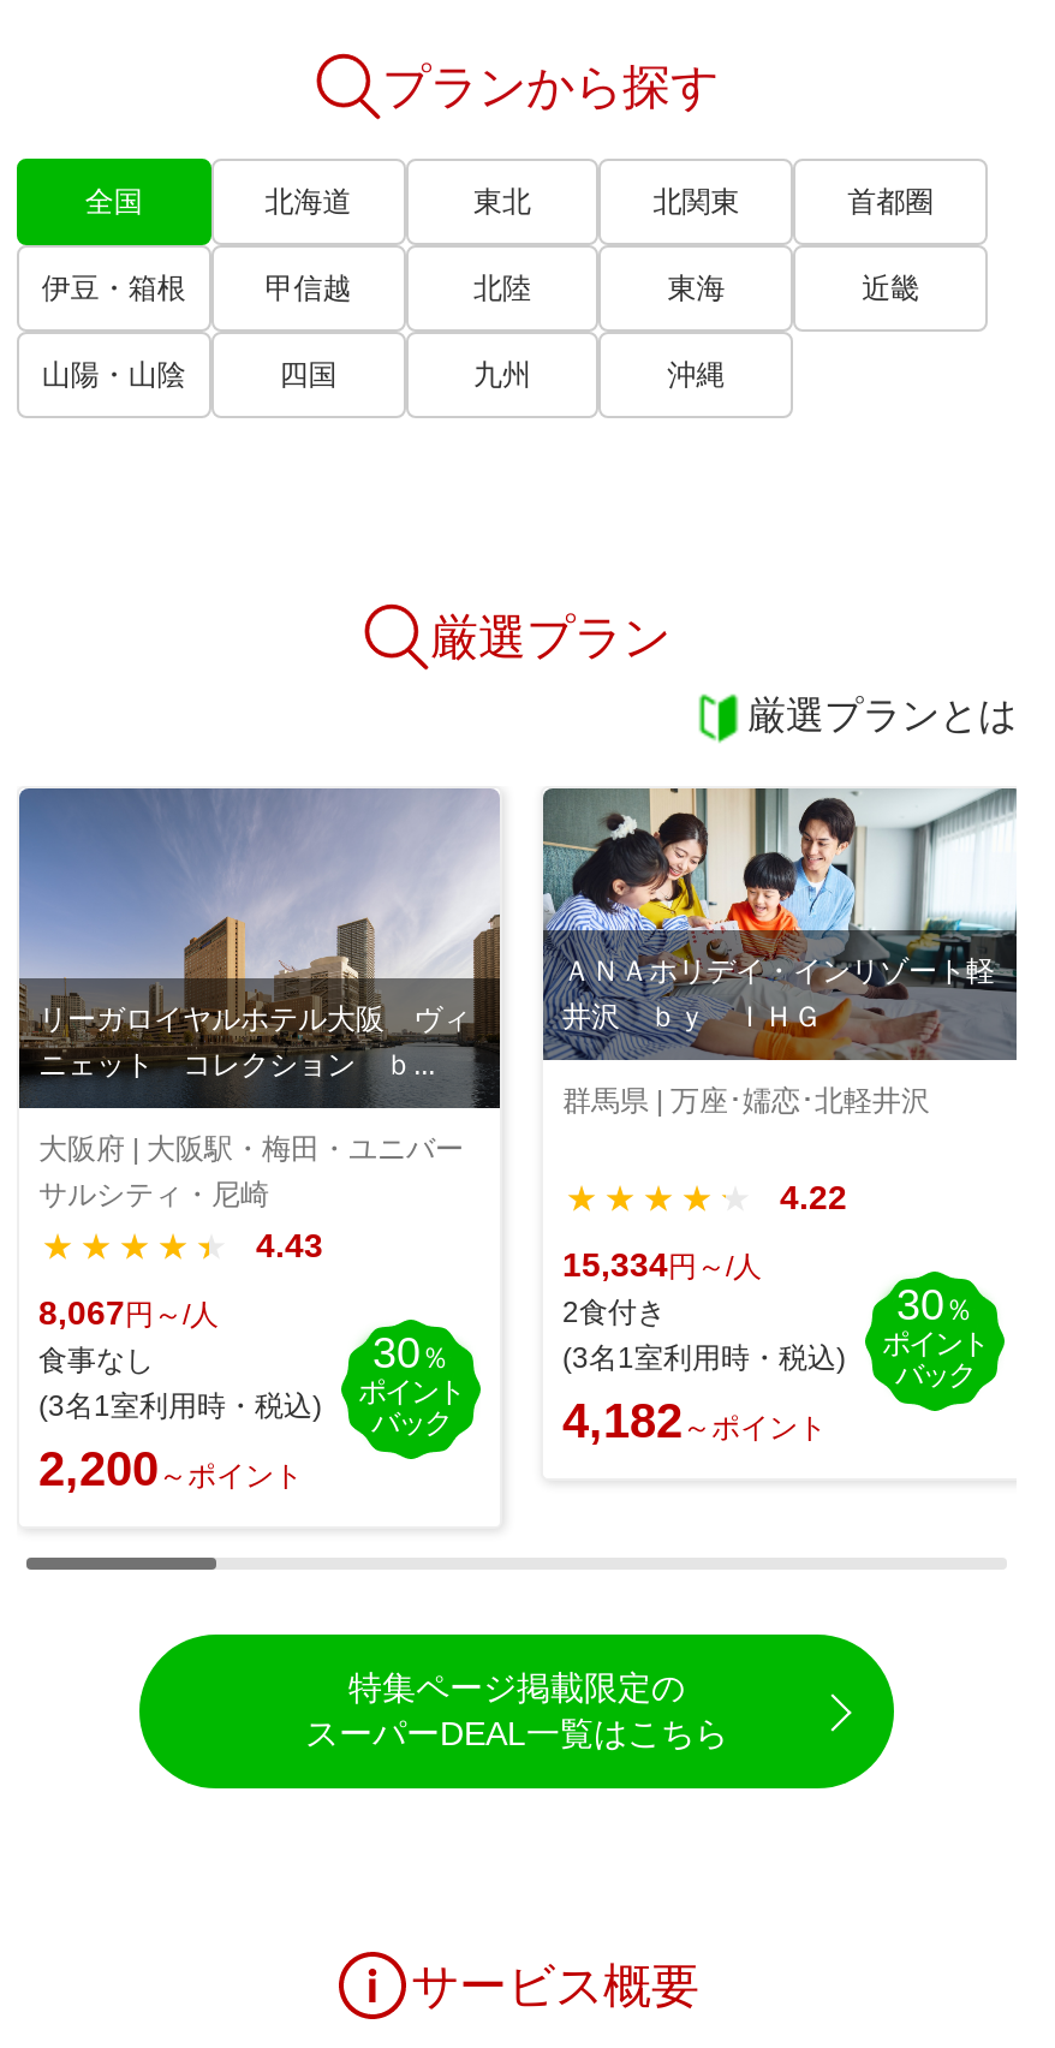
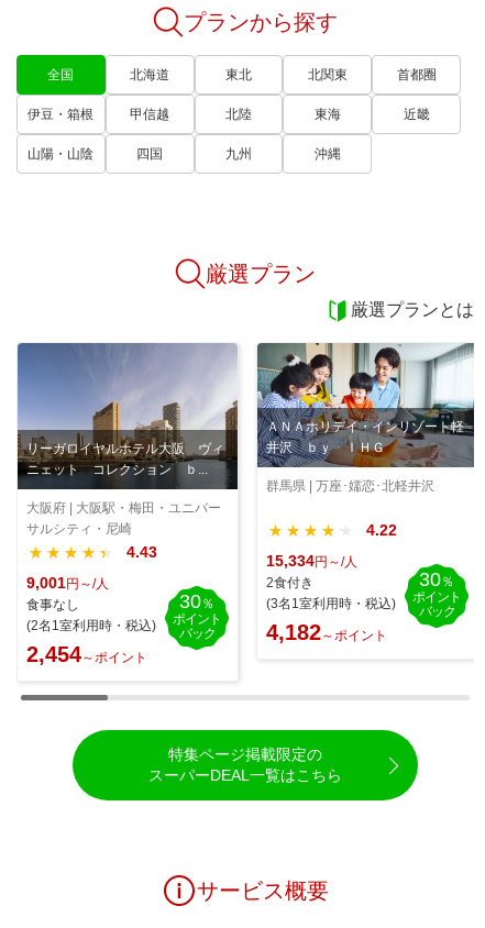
- 8,067円～/人
+ 9,001円～/人

- (3名1室利用時・税込)
+ (2名1室利用時・税込)

- 2,200～ポイント
+ 2,454～ポイント
